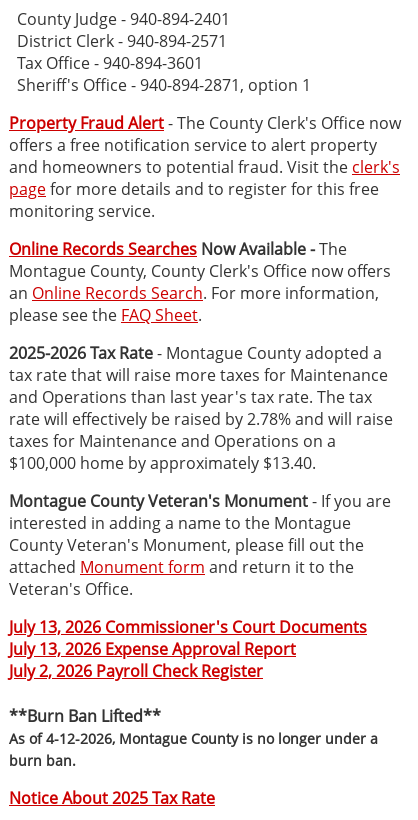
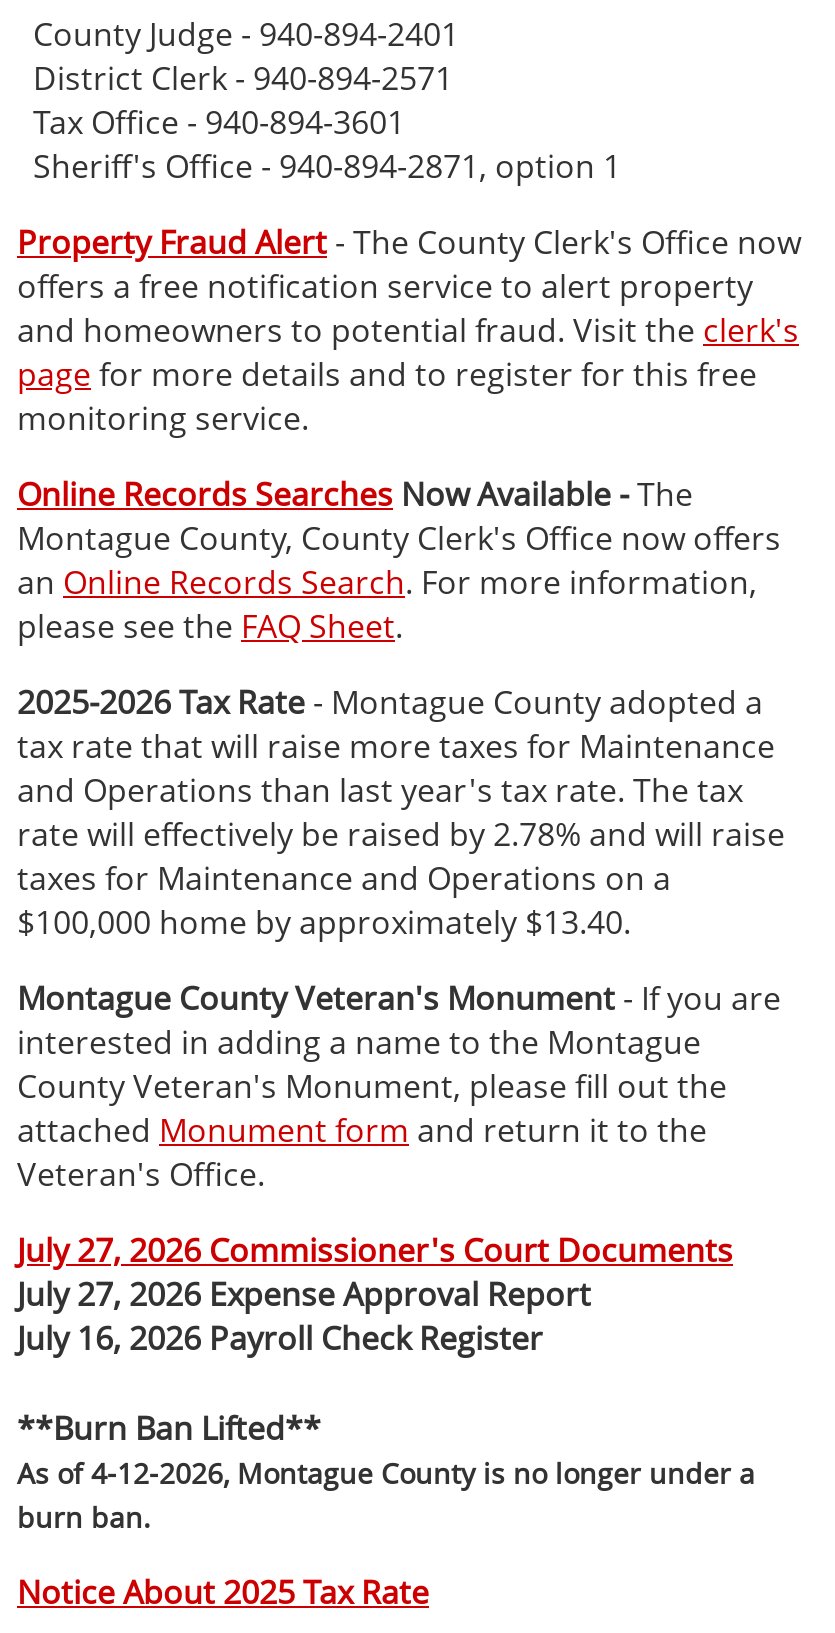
- July 13, 2026 Commissioner's Court Documents
+ July 27, 2026 Commissioner's Court Documents

- July 13, 2026 Expense Approval Report
+ July 27, 2026 Expense Approval Report

- July 2, 2026 Payroll Check Register
+ July 16, 2026 Payroll Check Register
